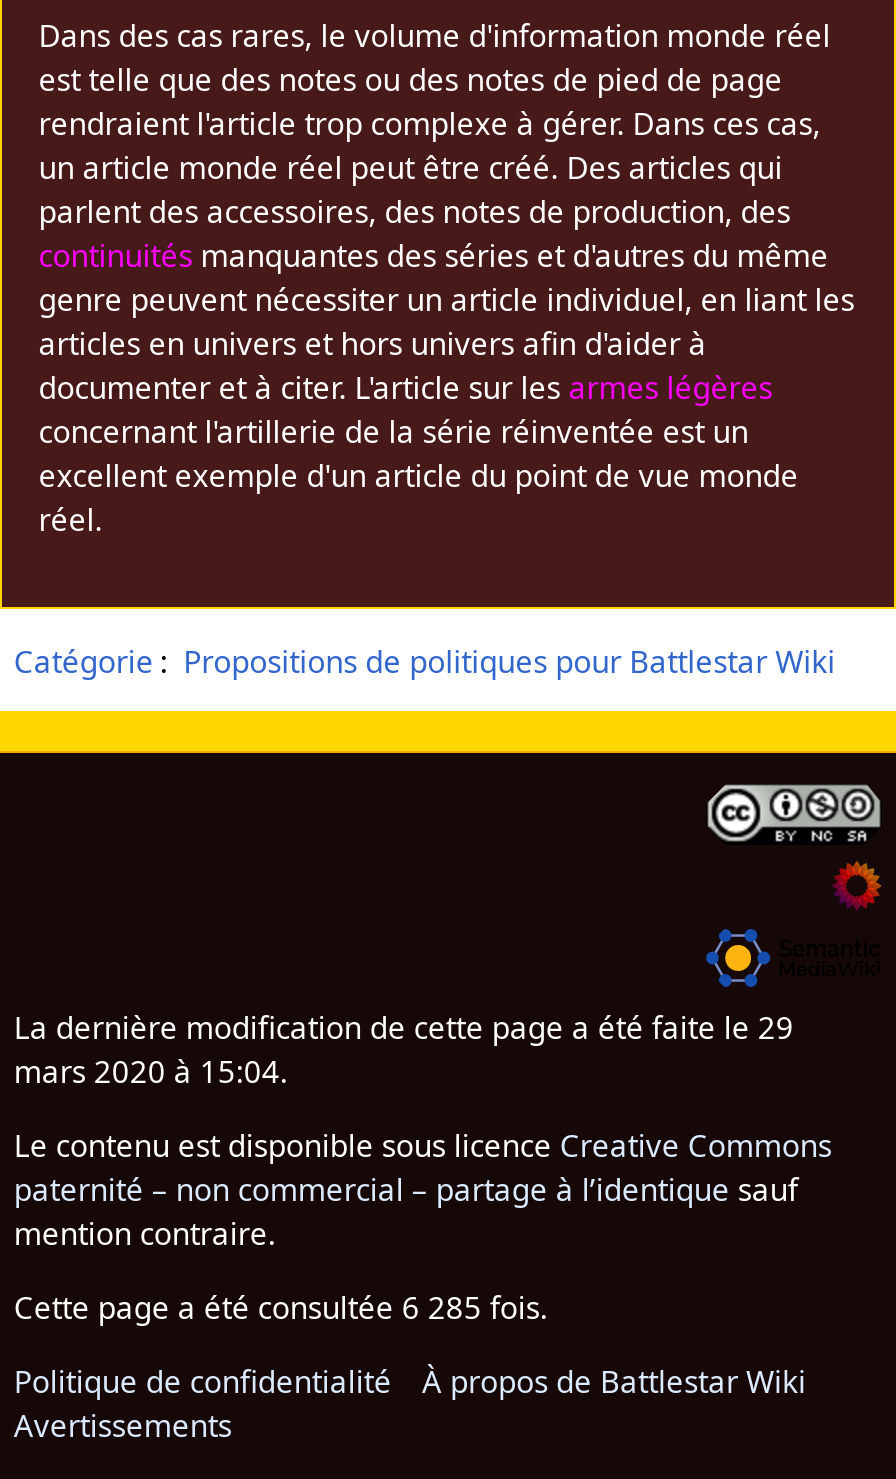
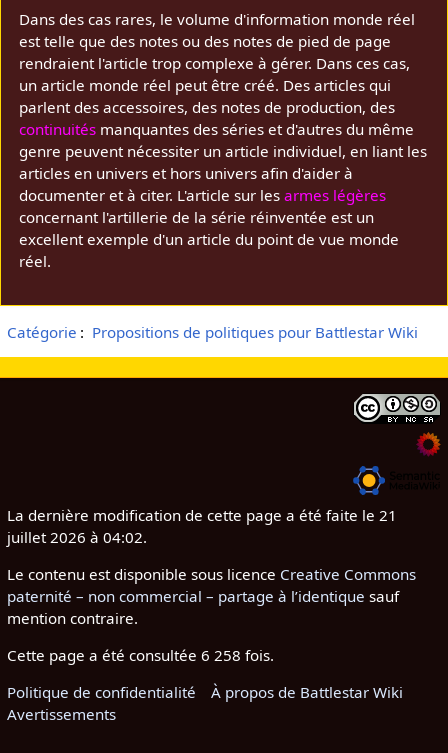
- La dernière modification de cette page a été faite le 29
+ La dernière modification de cette page a été faite le 21

- mars 2020 à 15:04.
+ juillet 2026 à 04:02.

- Cette page a été consultée 6 285 fois.
+ Cette page a été consultée 6 258 fois.
